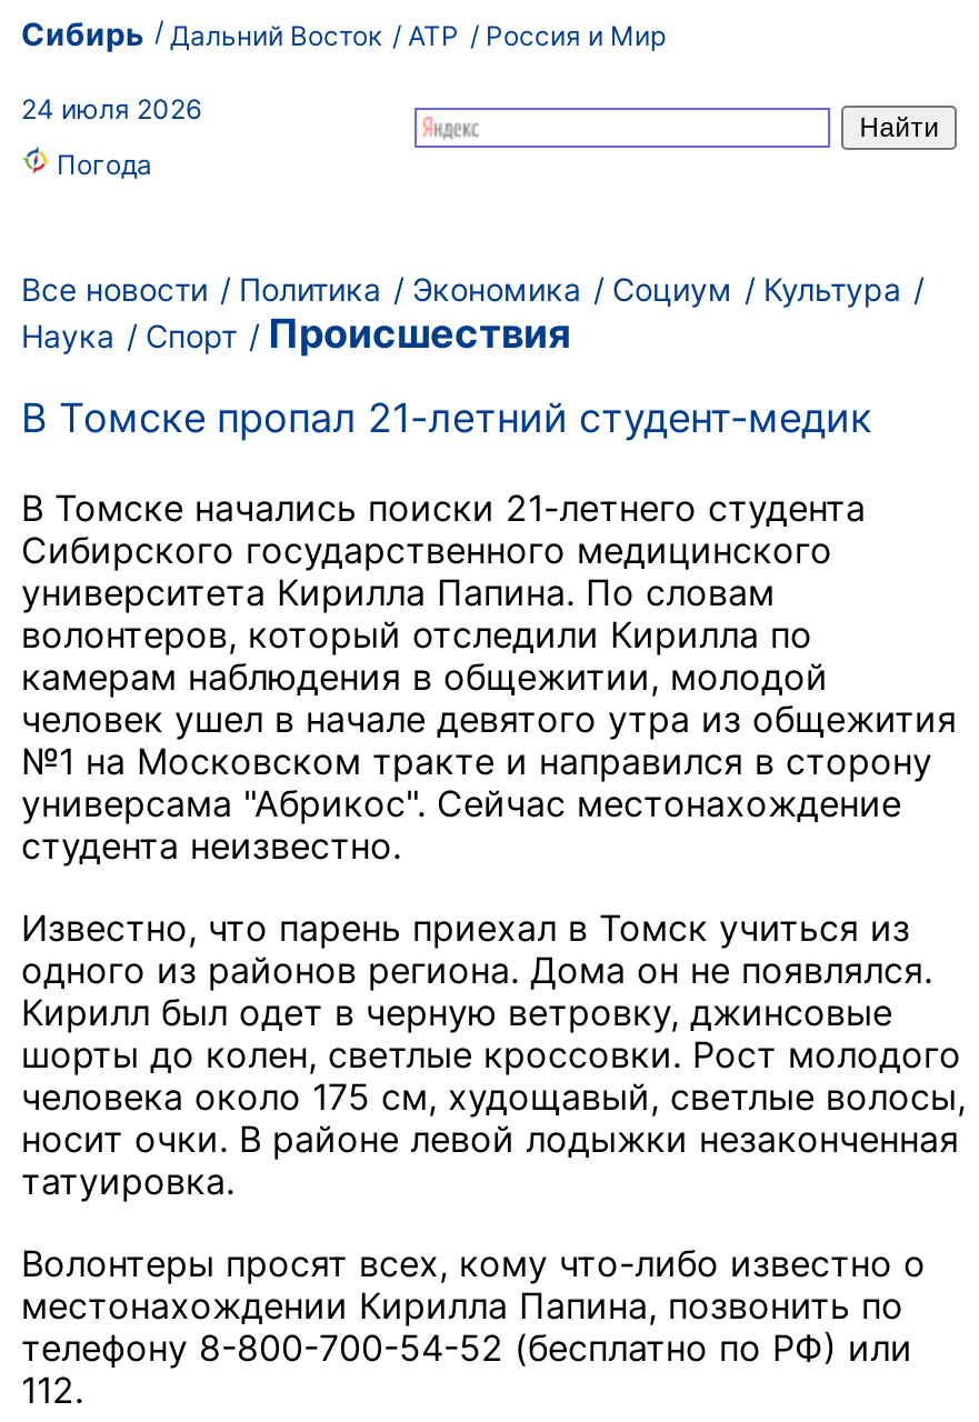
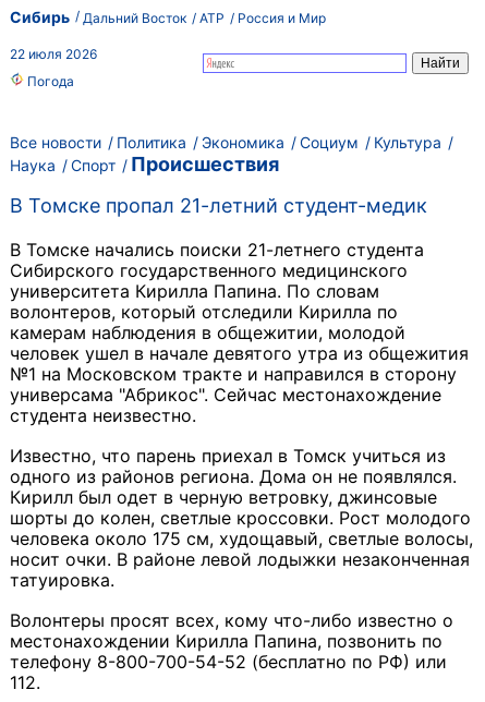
- 24 июля 2026
+ 22 июля 2026
